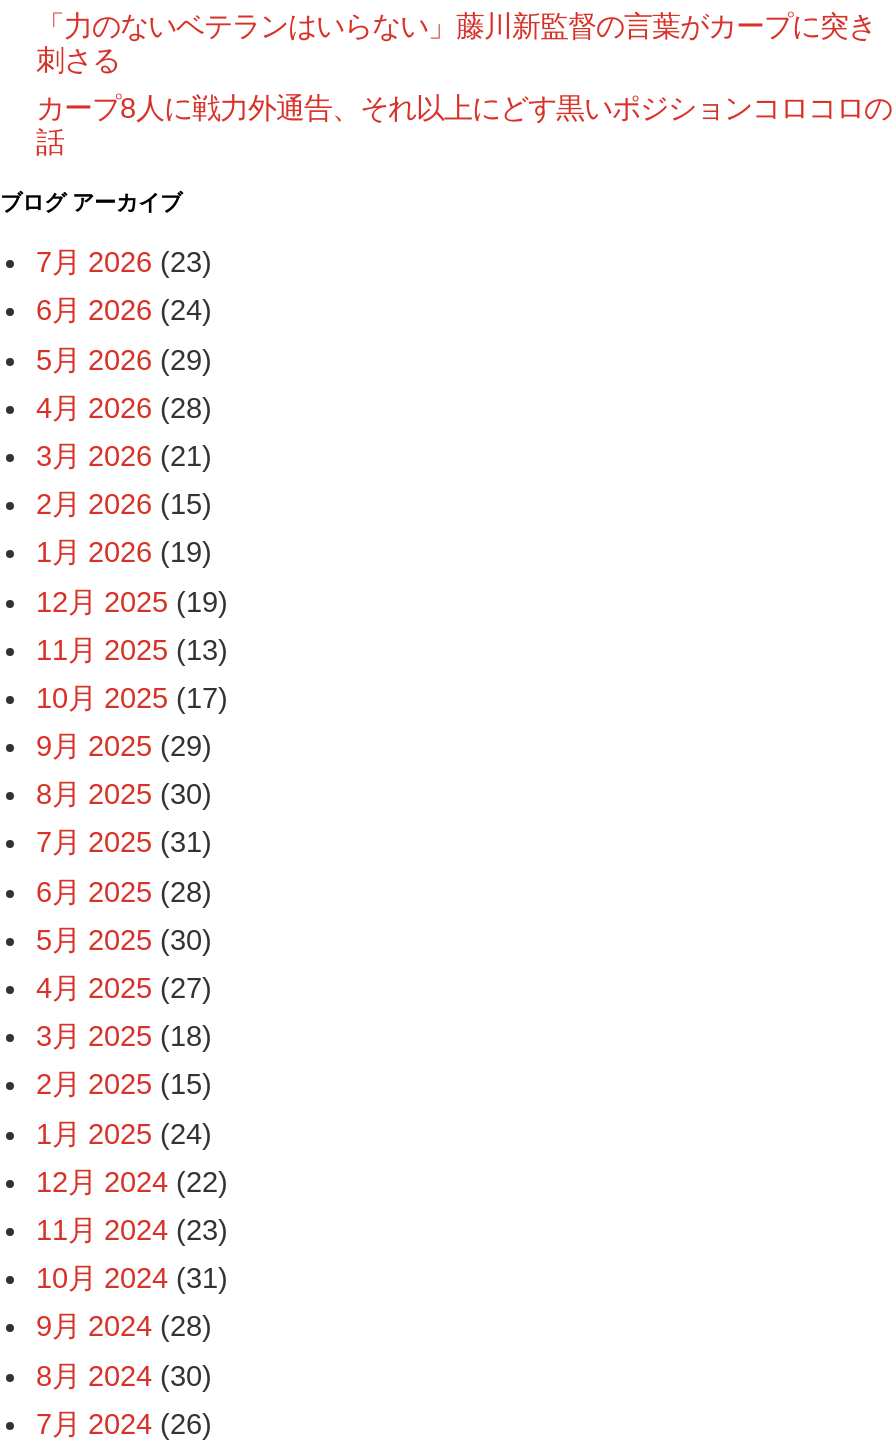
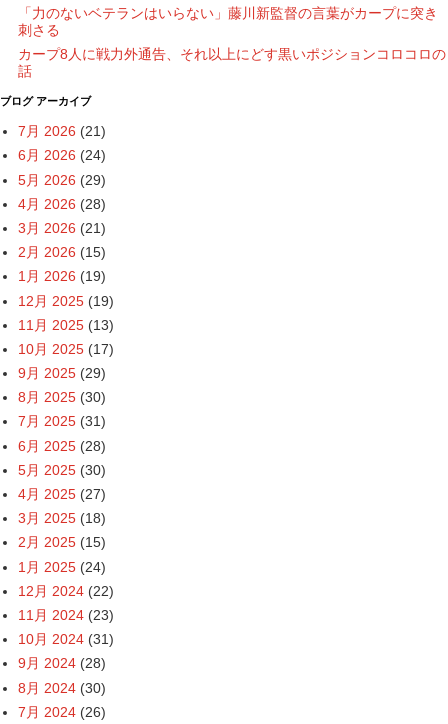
- 7月 2026 (23)
+ 7月 2026 (21)
